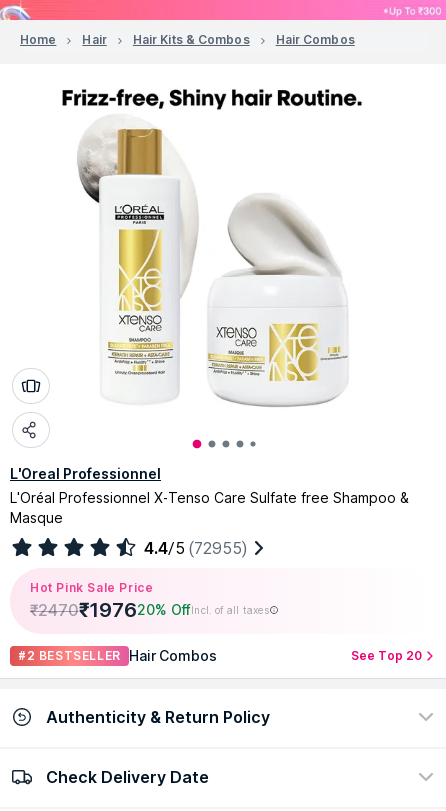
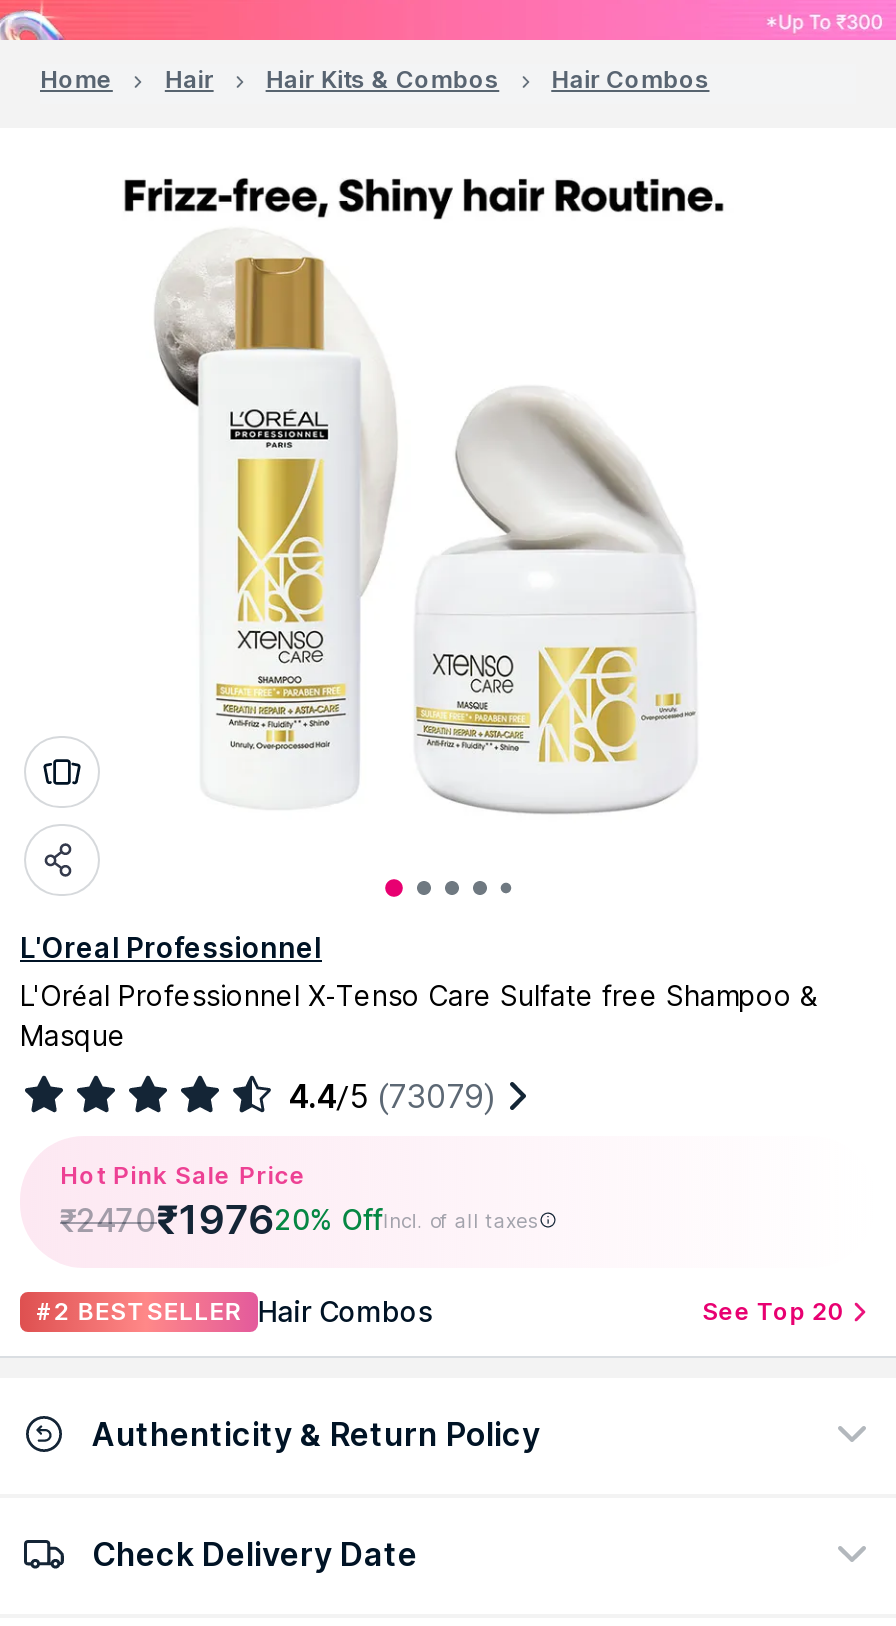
- 4.4/5 (72955)
+ 4.4/5 (73079)
